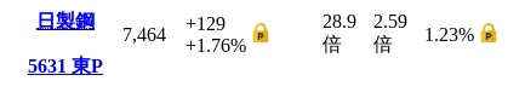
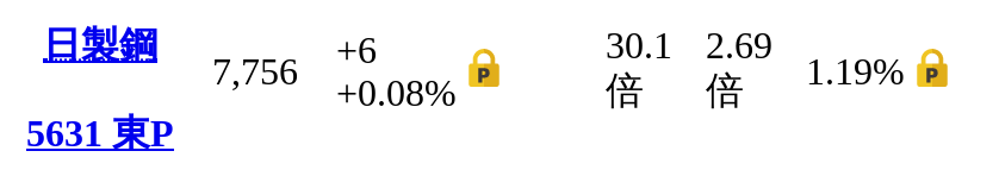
- +129
+ +6

- 28.9
+ 30.1

- 2.59
+ 2.69

- 7,464
+ 7,756

- 倍 倍 1.23%
+ 倍 倍 1.19%

- +1.76%
+ +0.08%
